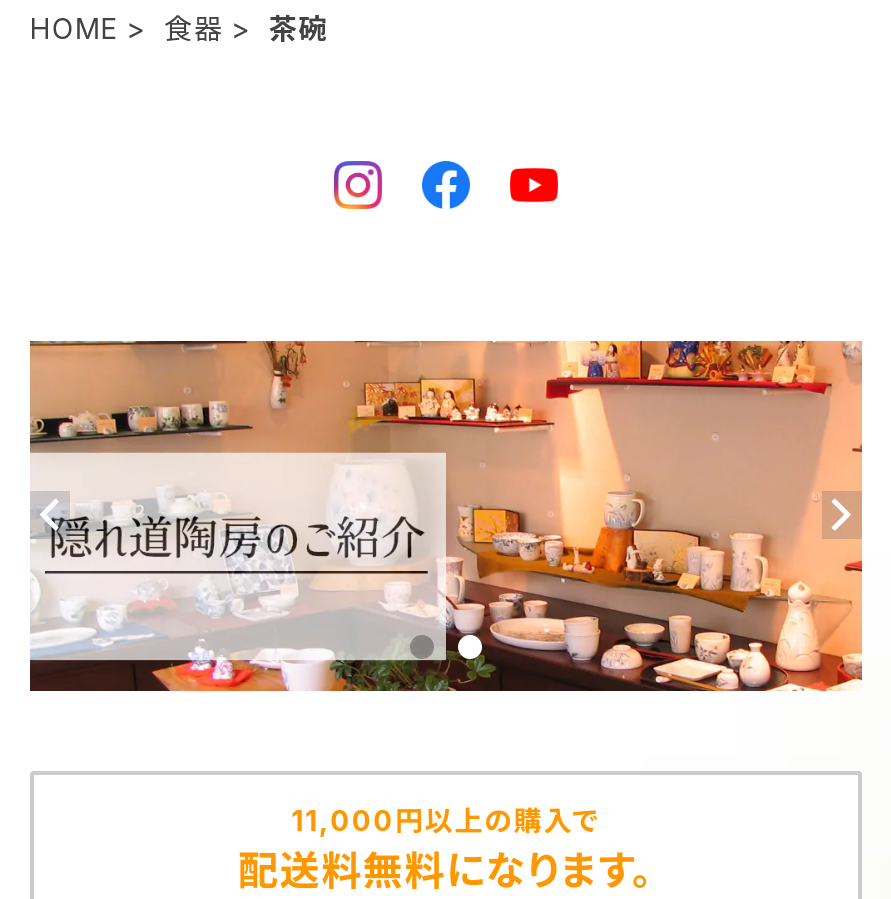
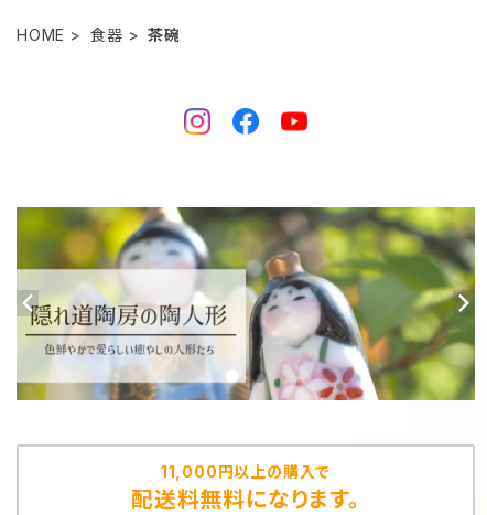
- [image]
+ [image]
